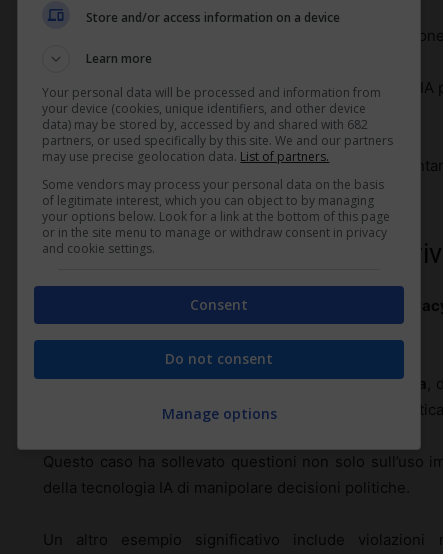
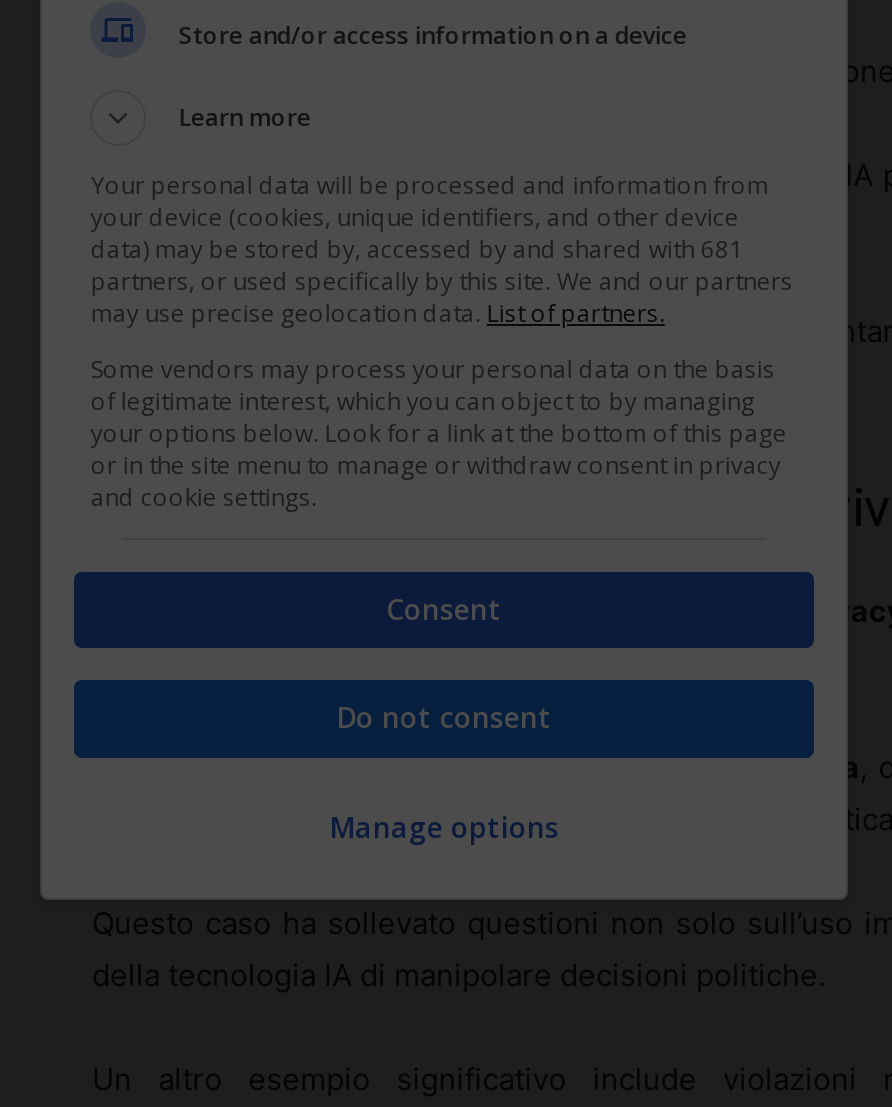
- data) may be stored by, accessed by and shared with 682
+ data) may be stored by, accessed by and shared with 681
